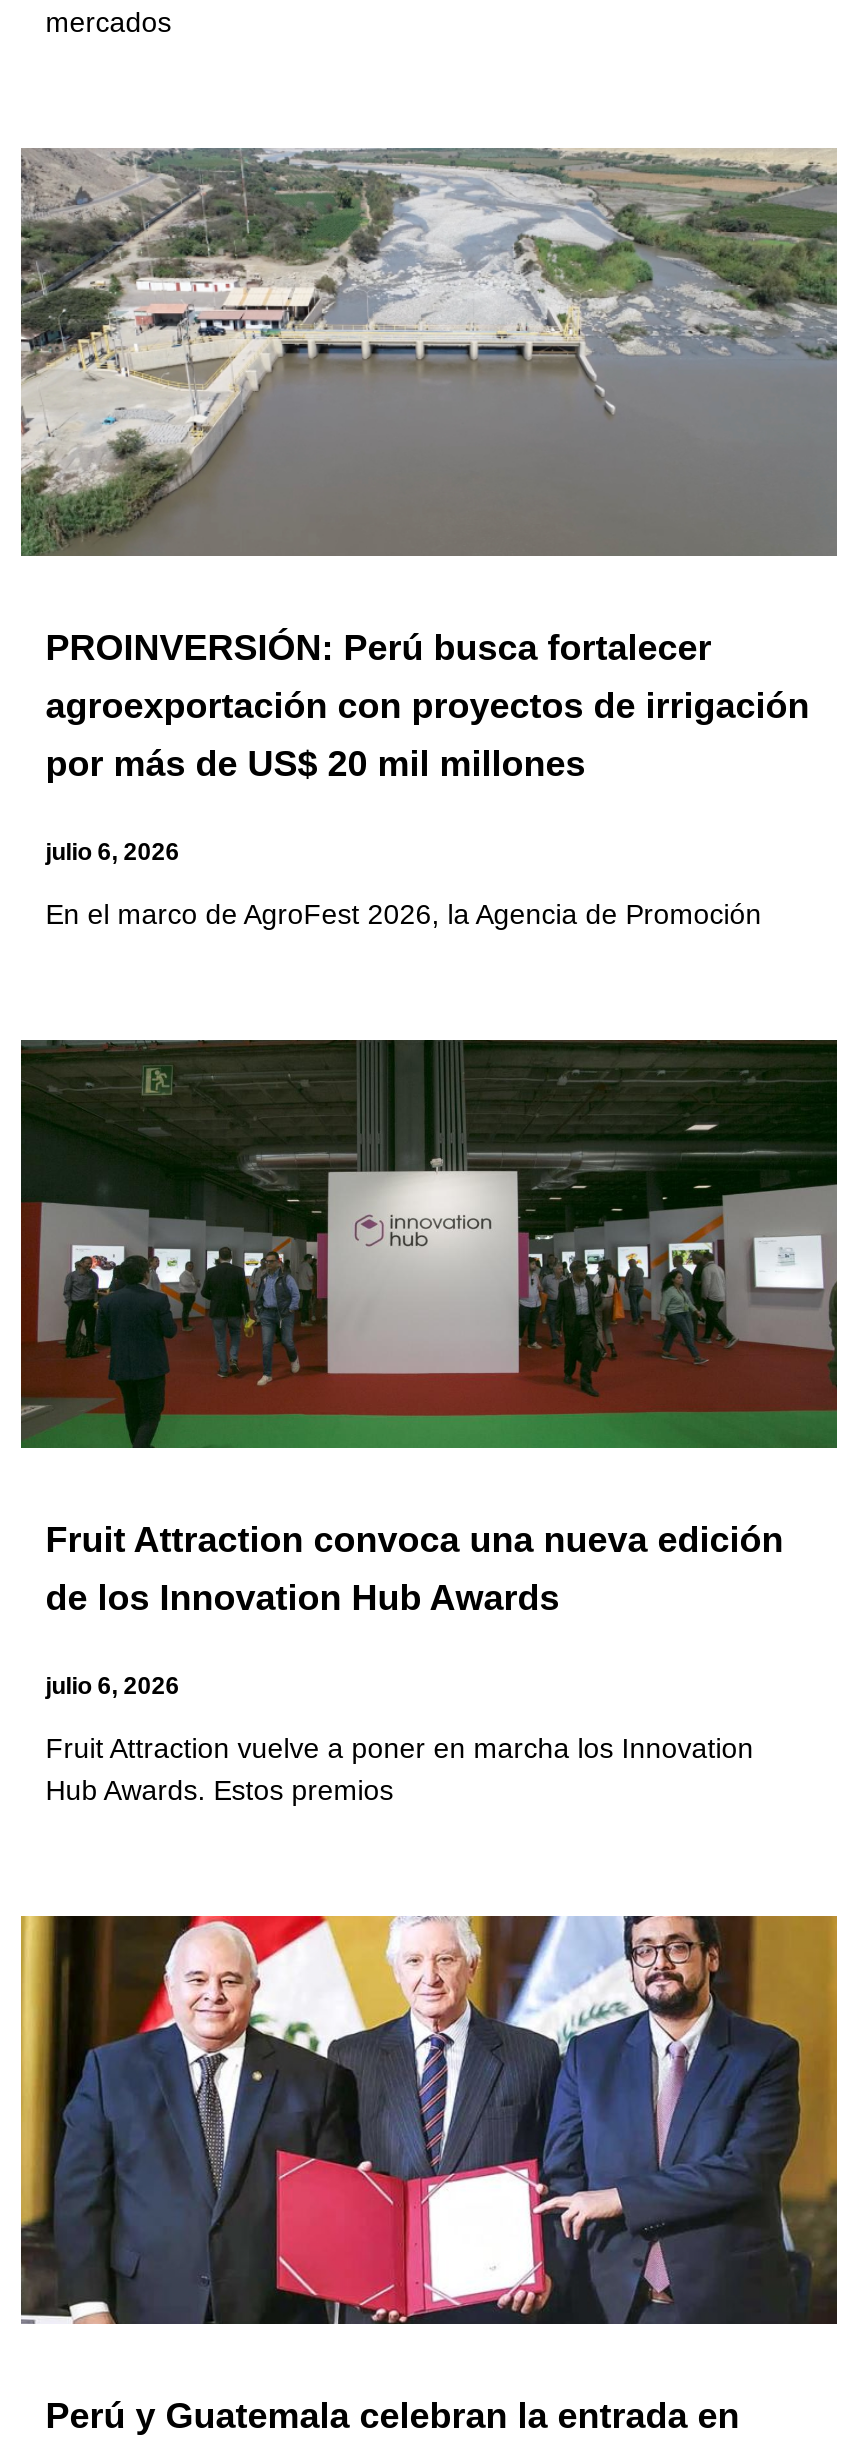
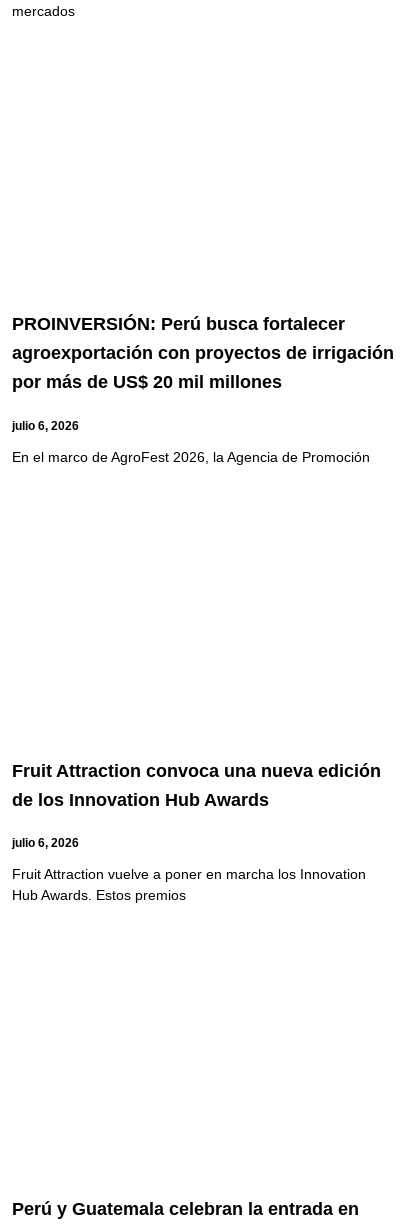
- [image]

- [image]

- [image]
